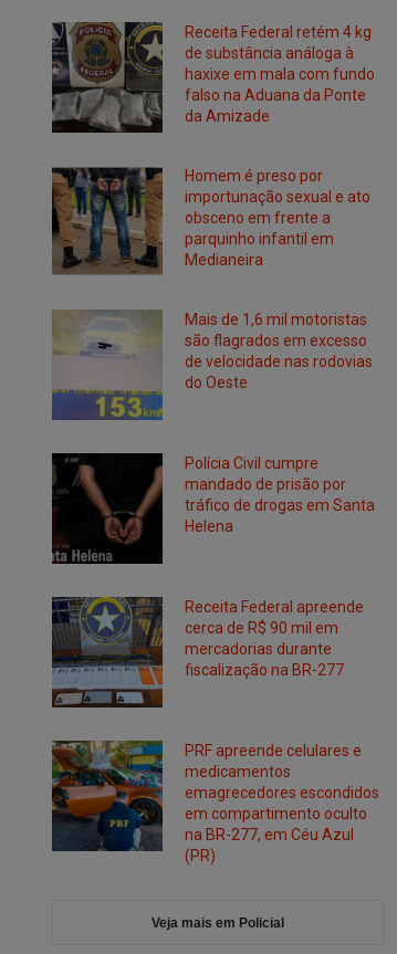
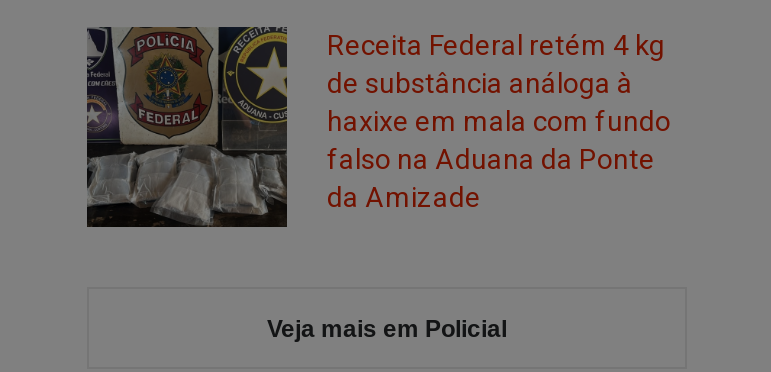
- [image]
- Homem é preso por
- importunação sexual e ato
- obsceno em frente a
- parquinho infantil em
- Medianeira
- Mais de 1,6 mil motoristas
- são flagrados em excesso
- de velocidade nas rodovias
- do Oeste

- [image]

- [image]
- Polícia Civil cumpre
- mandado de prisão por
- tráfico de drogas em Santa
- Helena

- [image]
- Receita Federal apreende
- cerca de R$ 90 mil em
- mercadorias durante
- fiscalização na BR-277

- [image]
- PRF apreende celulares e
- medicamentos
- emagrecedores escondidos
- em compartimento oculto
- na BR-277, em Céu Azul
- (PR)
